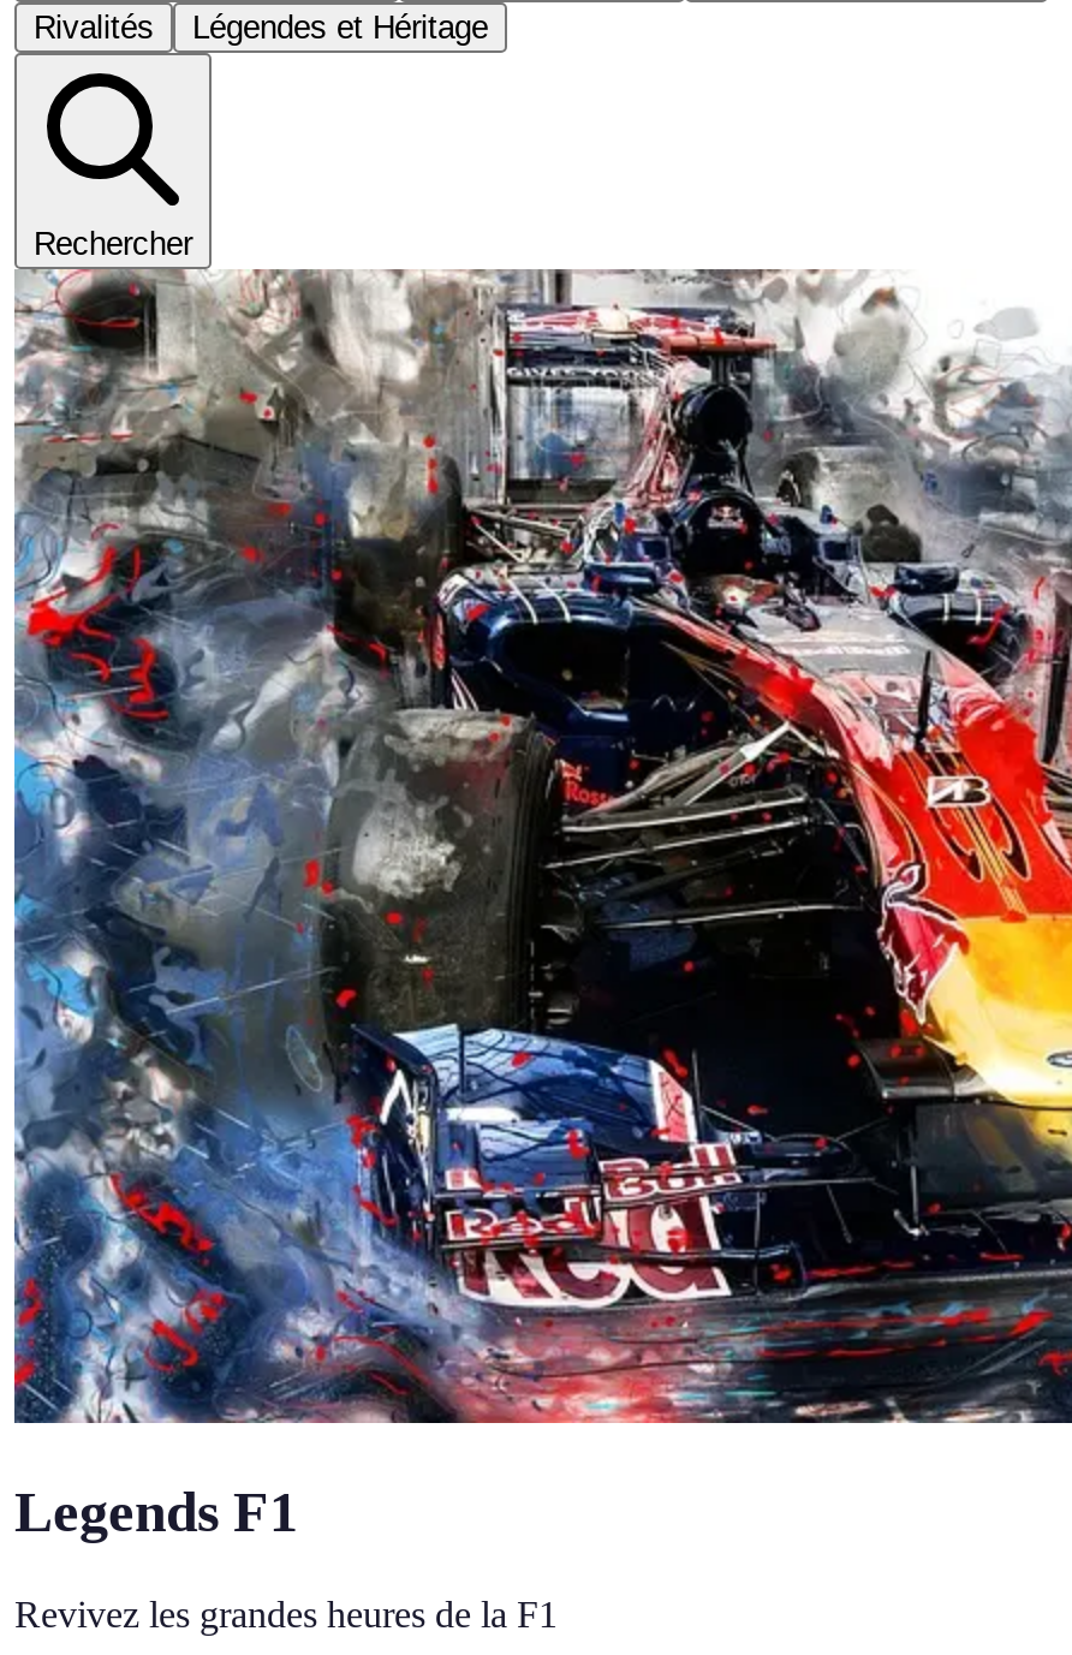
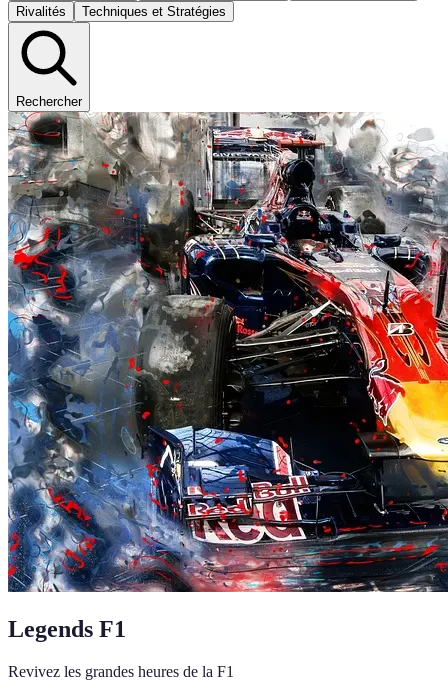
- Légendes et Héritage
+ Techniques et Stratégies
